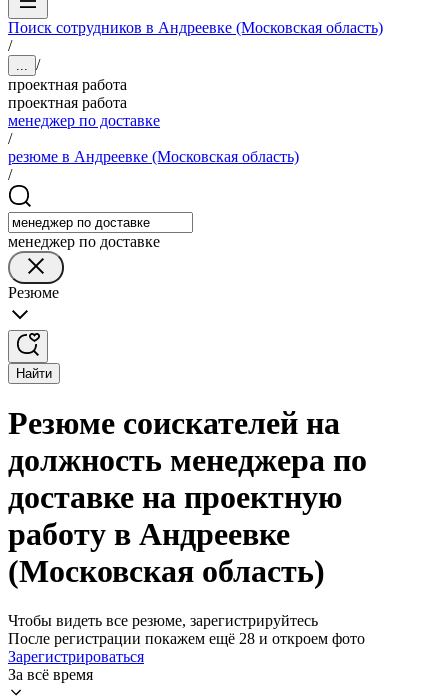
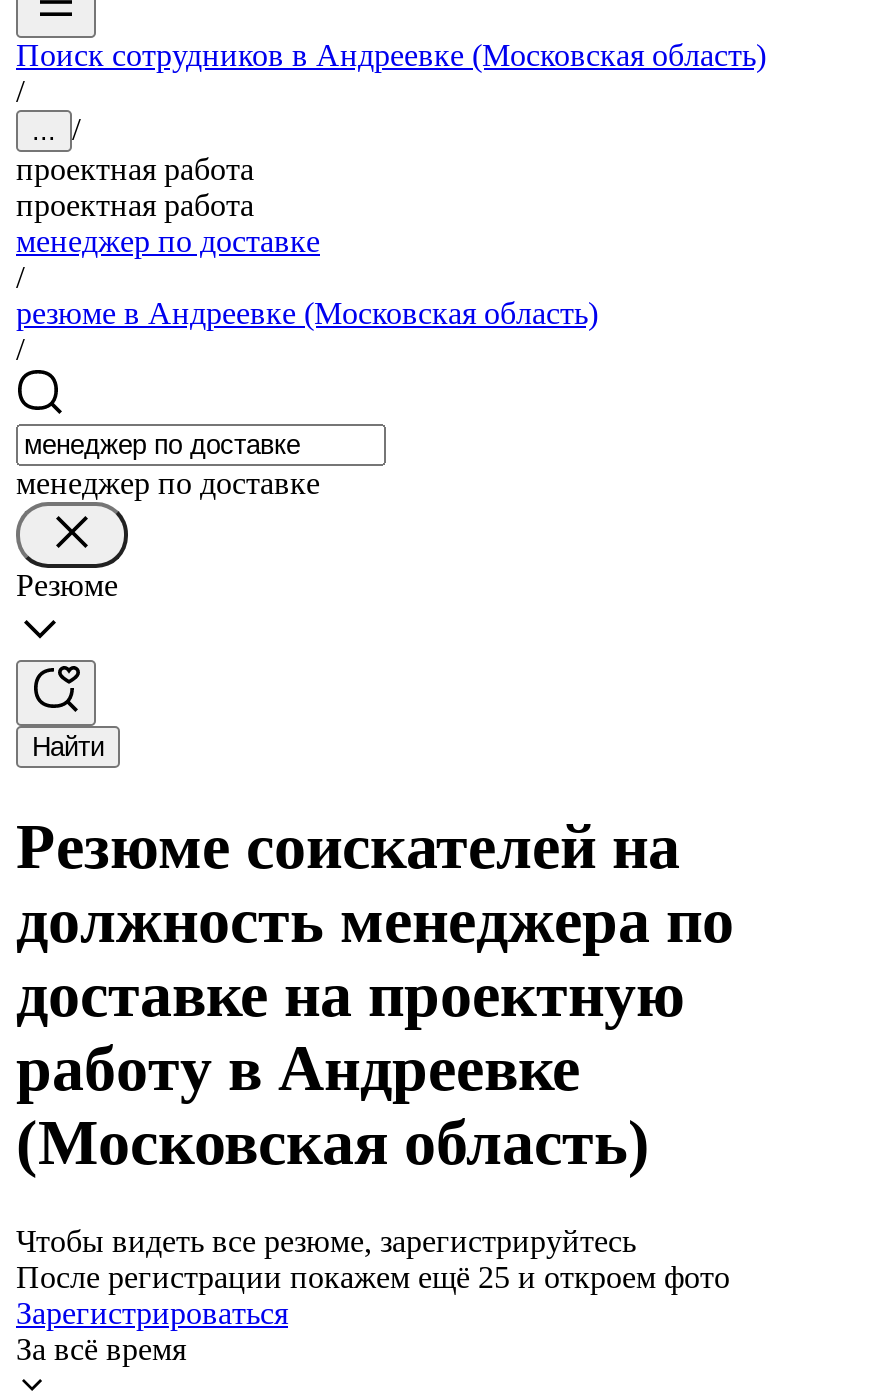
- После регистрации покажем ещё 28 и откроем фото
+ После регистрации покажем ещё 25 и откроем фото
